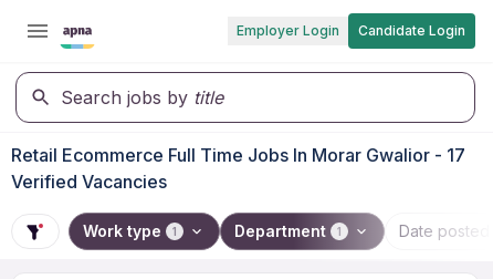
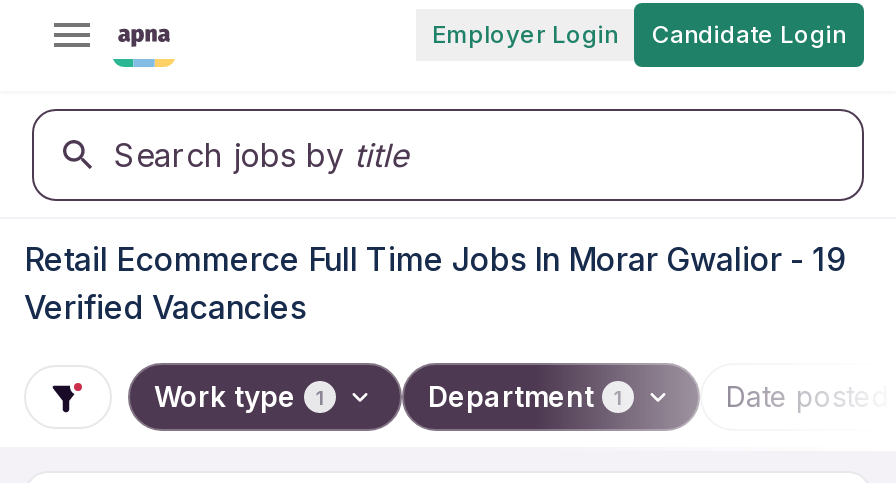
- Retail Ecommerce Full Time Jobs In Morar Gwalior - 17
+ Retail Ecommerce Full Time Jobs In Morar Gwalior - 19
